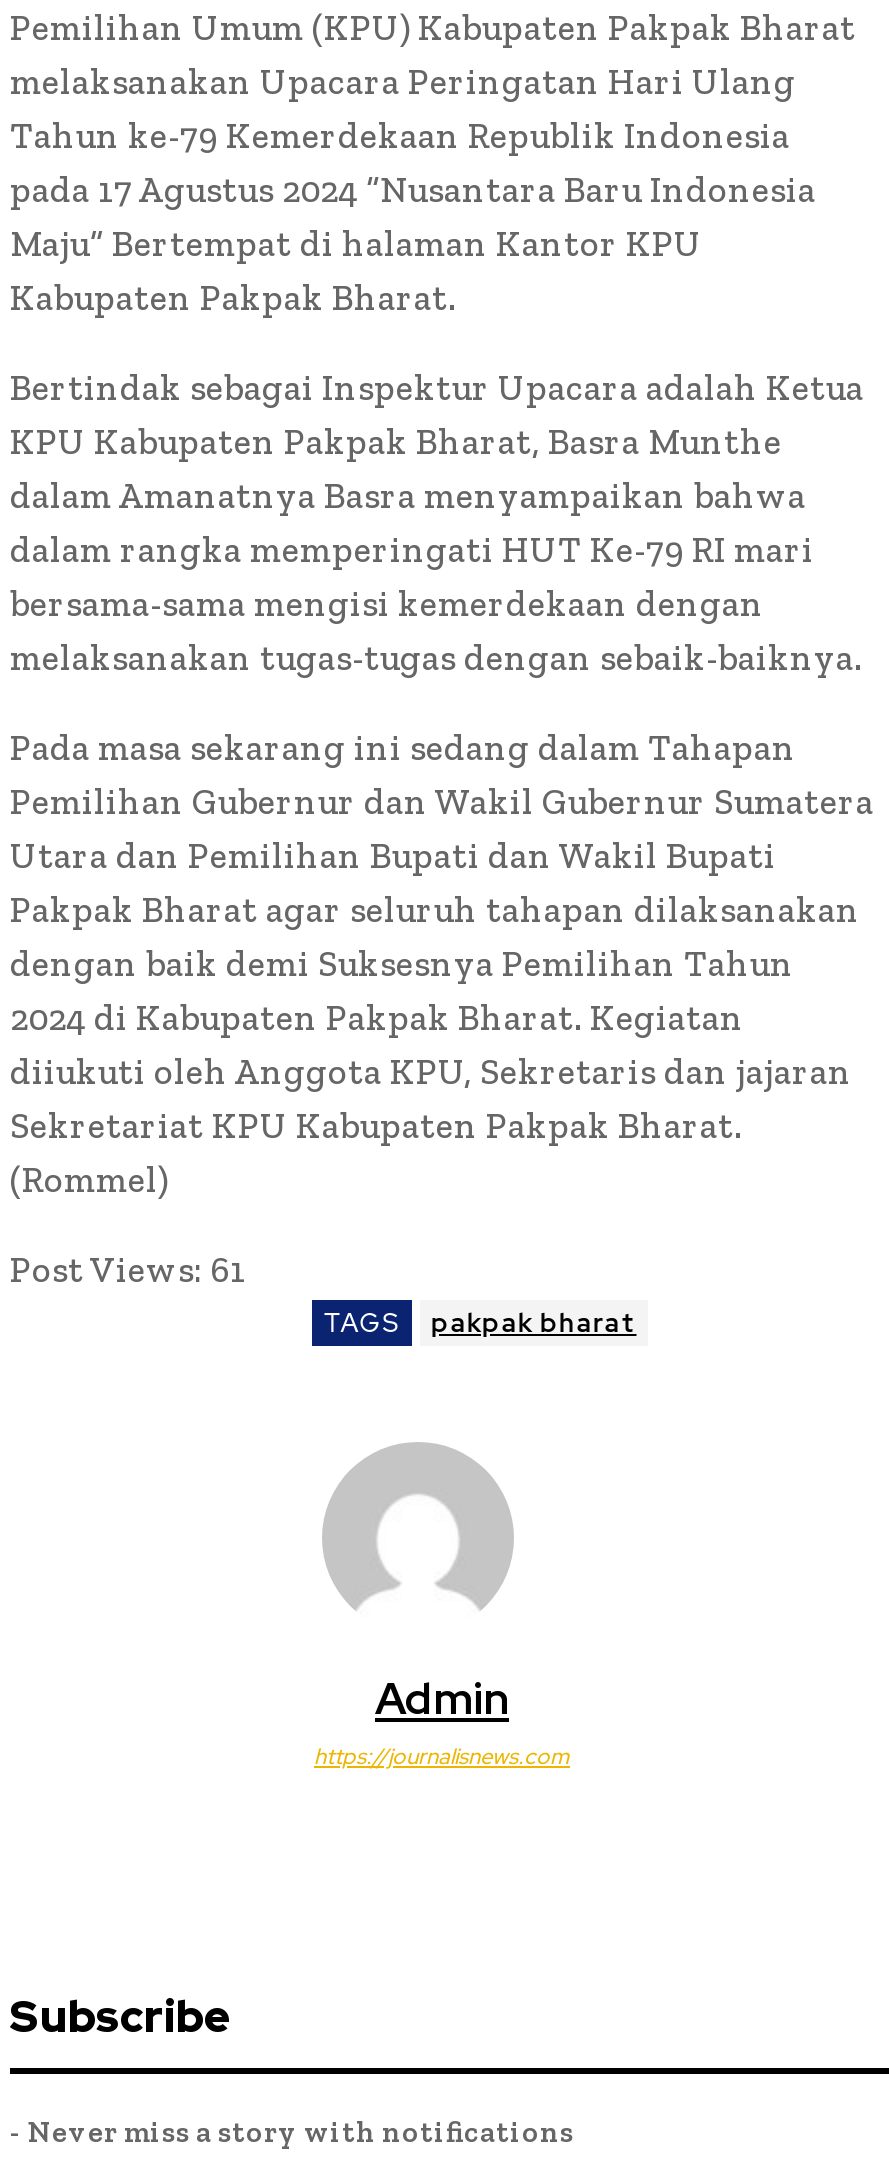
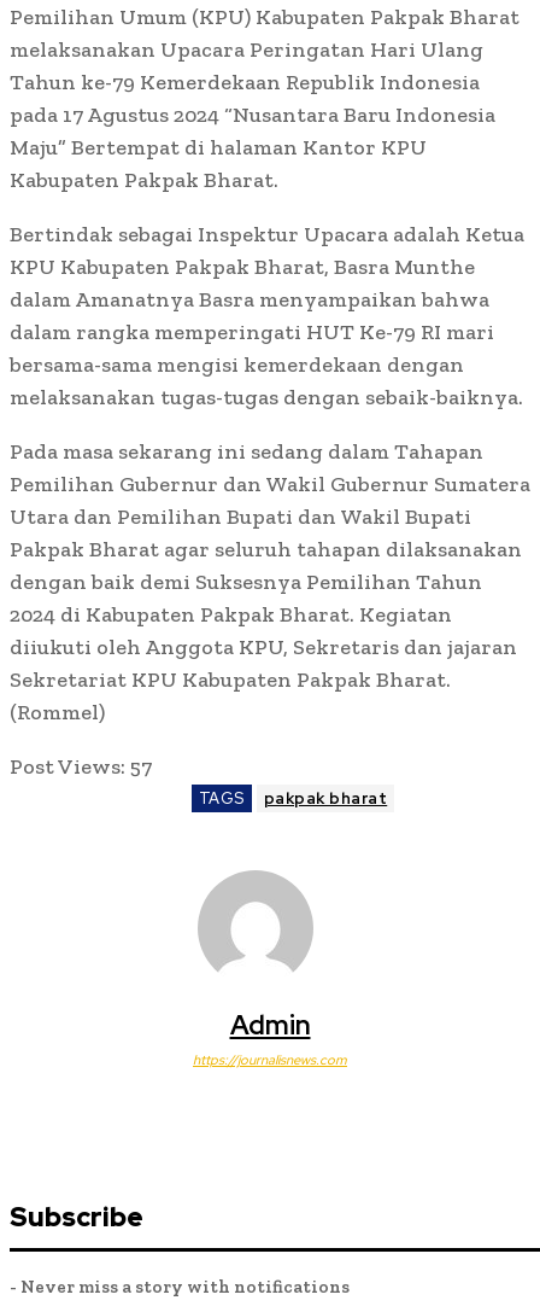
- Post Views: 61
+ Post Views: 57
